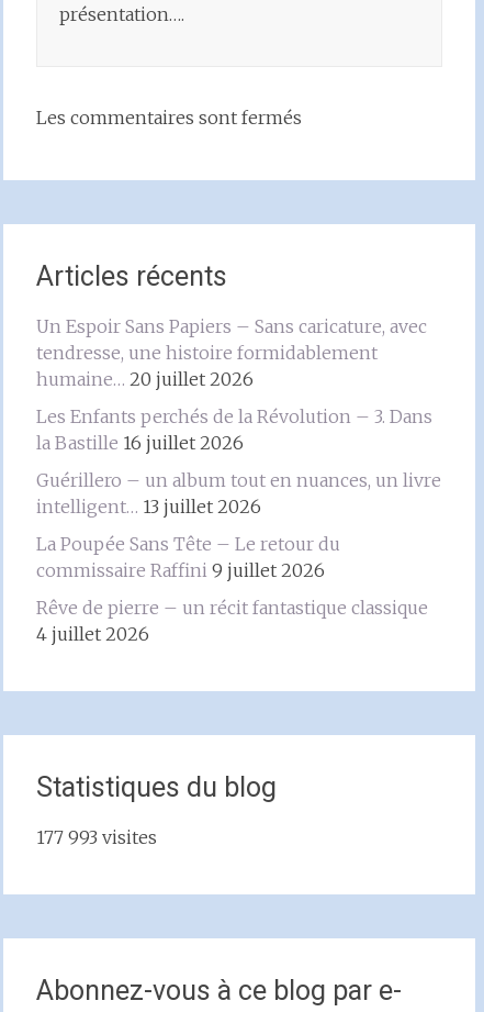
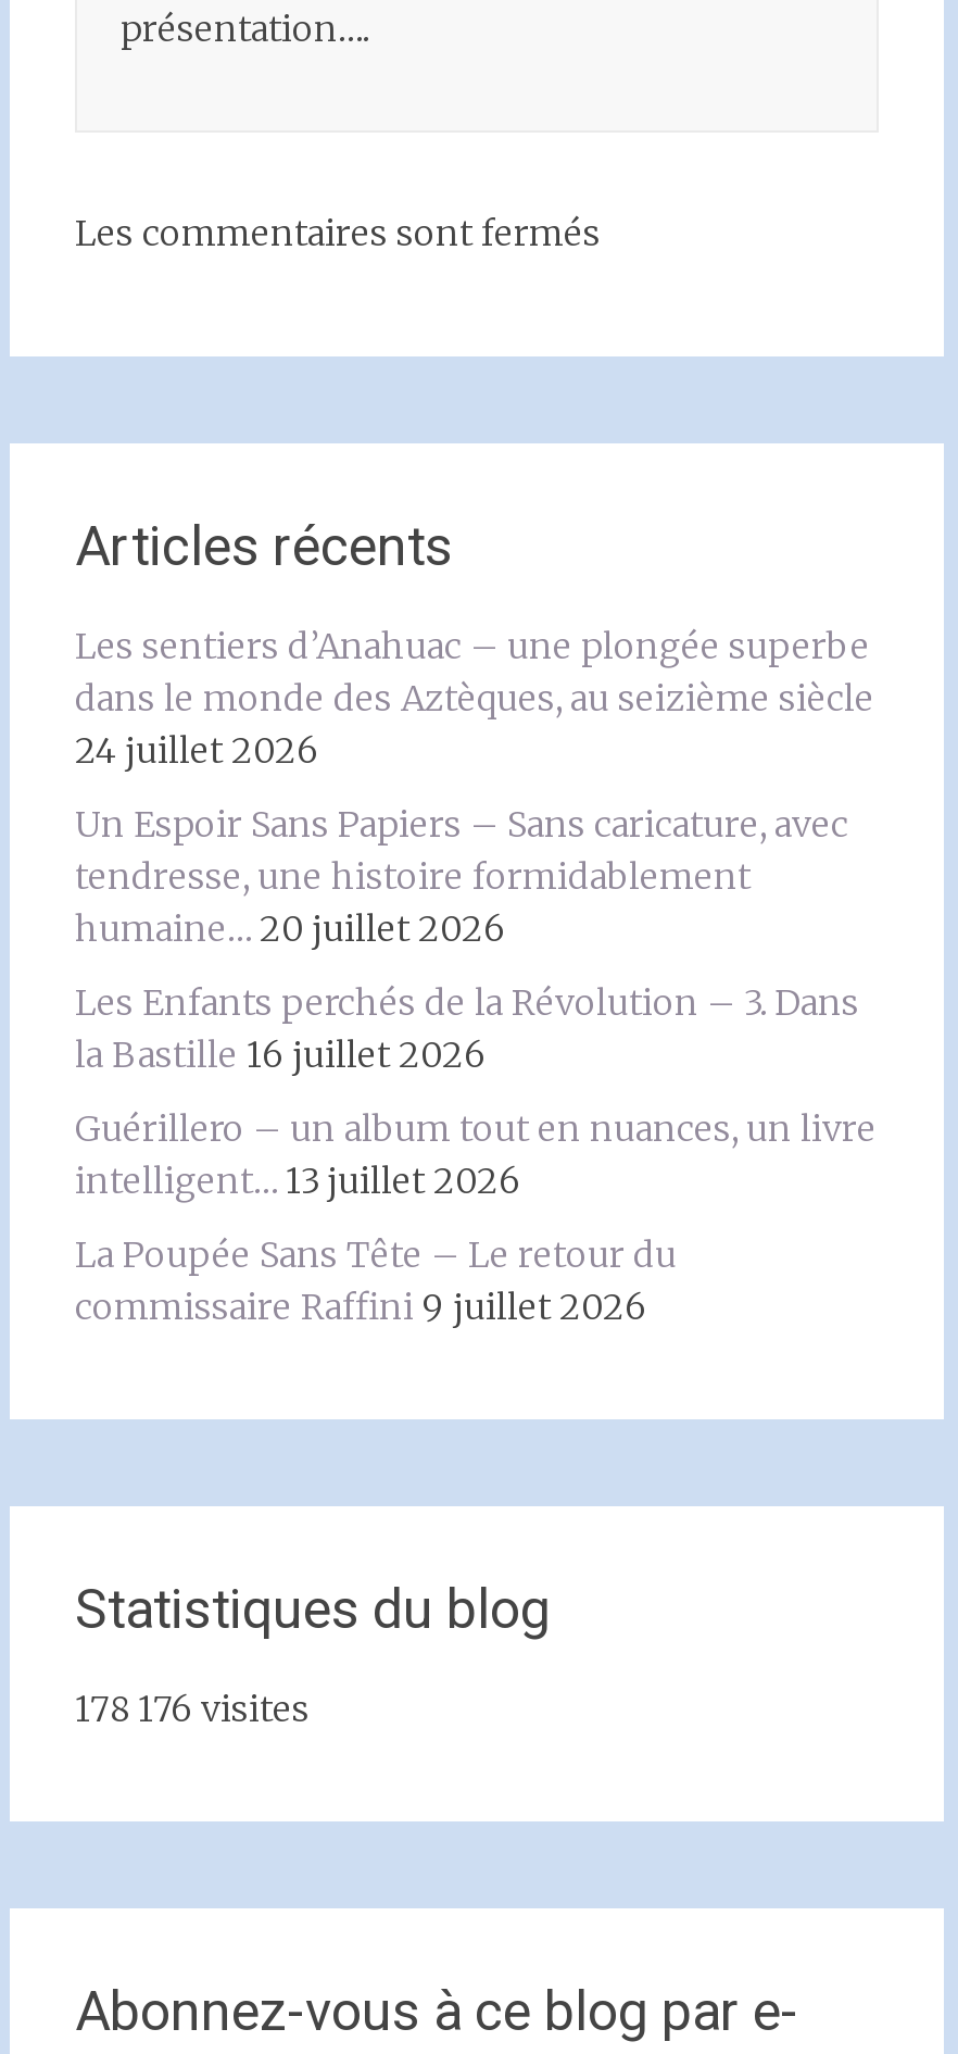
+ Les sentiers d’Anahuac – une plongée superbe
+ dans le monde des Aztèques, au seizième siècle
+ 24 juillet 2026

moved down: Un Espoir Sans Papiers – Sans caricature, avec | tendresse, une histoire formidablement | humaine… 20 juillet 2026 | ... | La Poupée Sans Tête – Le retour du | commissaire Raffini 9 juillet 2026

- Rêve de pierre – un récit fantastique classique
- 4 juillet 2026

- 177 993 visites
+ 178 176 visites
